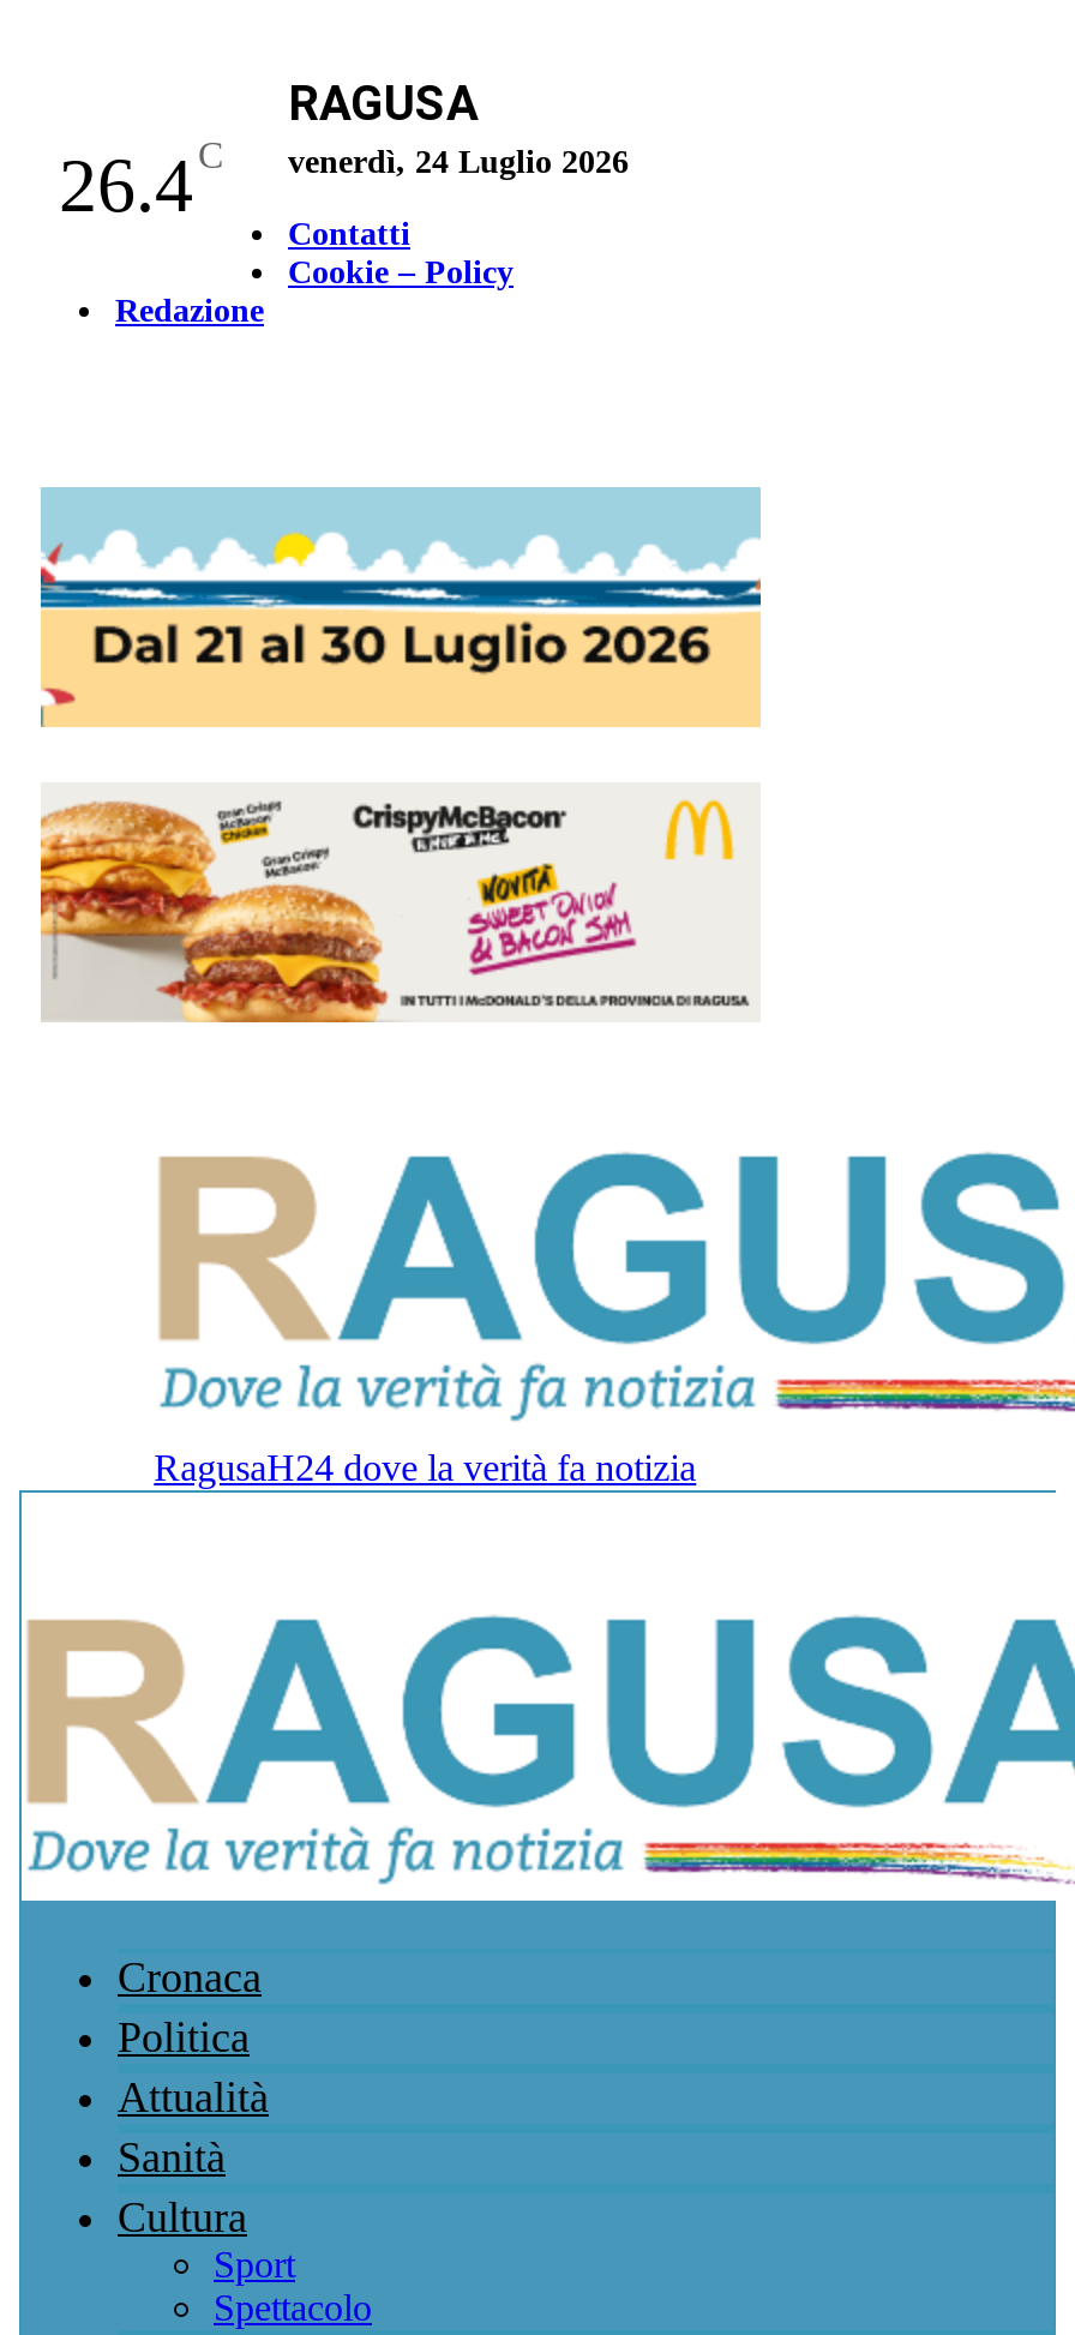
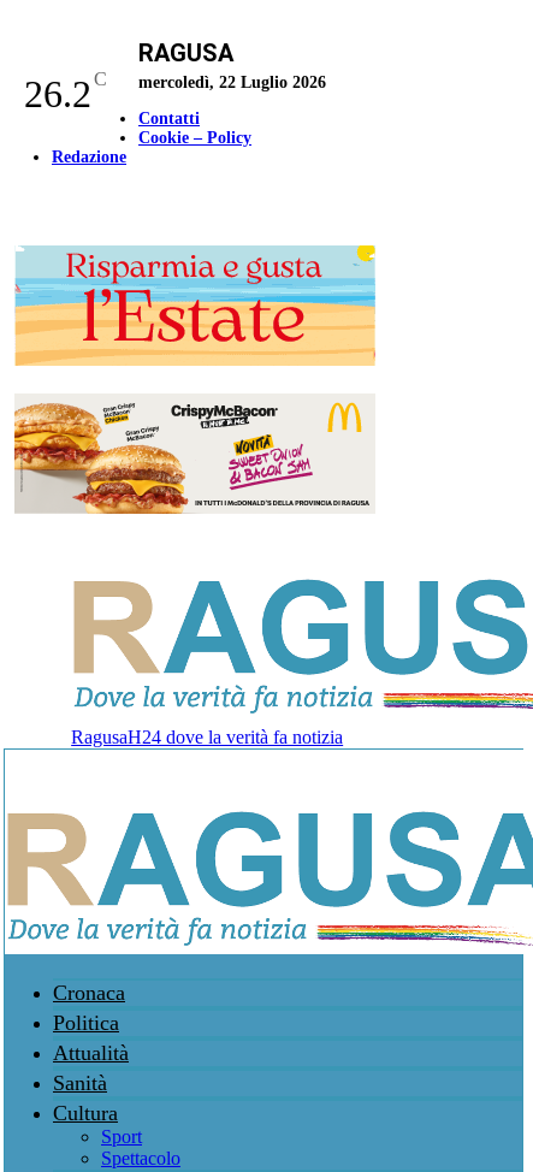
- 26.4 C
+ 26.2 C

- venerdì, 24 Luglio 2026
+ mercoledì, 22 Luglio 2026

- [image]
+ [image]
